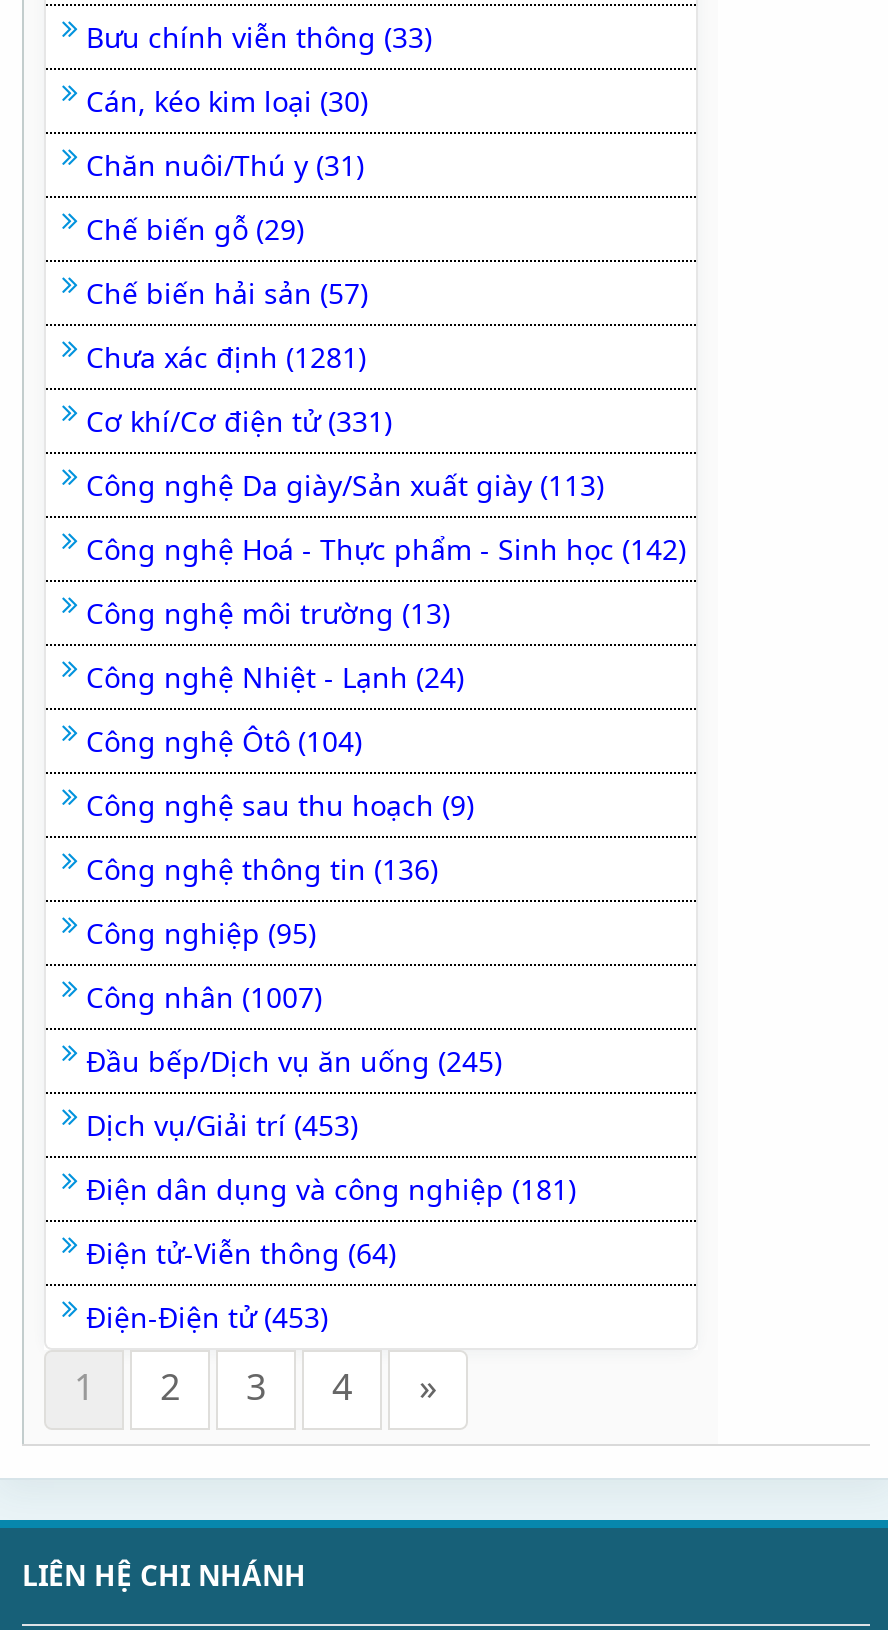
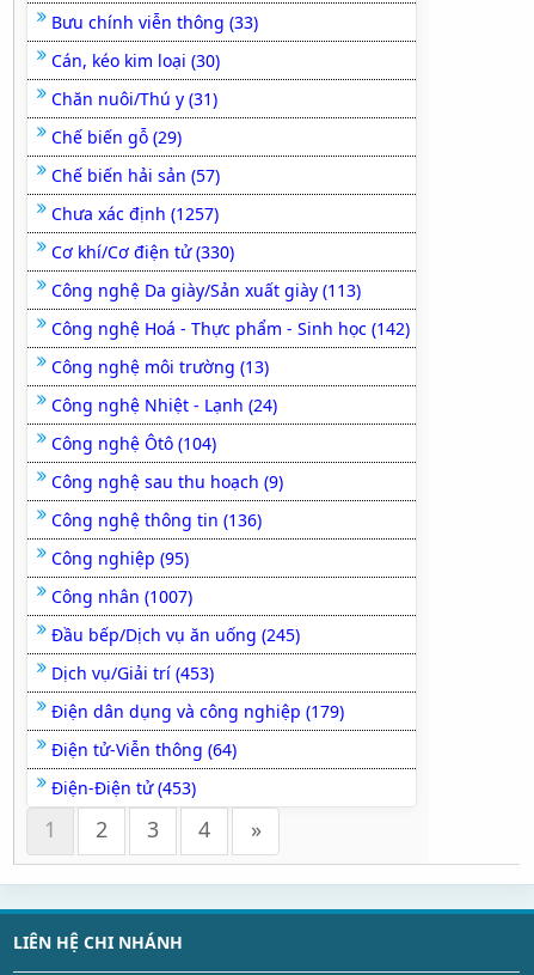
- Chưa xác định (1281)
+ Chưa xác định (1257)

- Cơ khí/Cơ điện tử (331)
+ Cơ khí/Cơ điện tử (330)

- Điện dân dụng và công nghiệp (181)
+ Điện dân dụng và công nghiệp (179)
